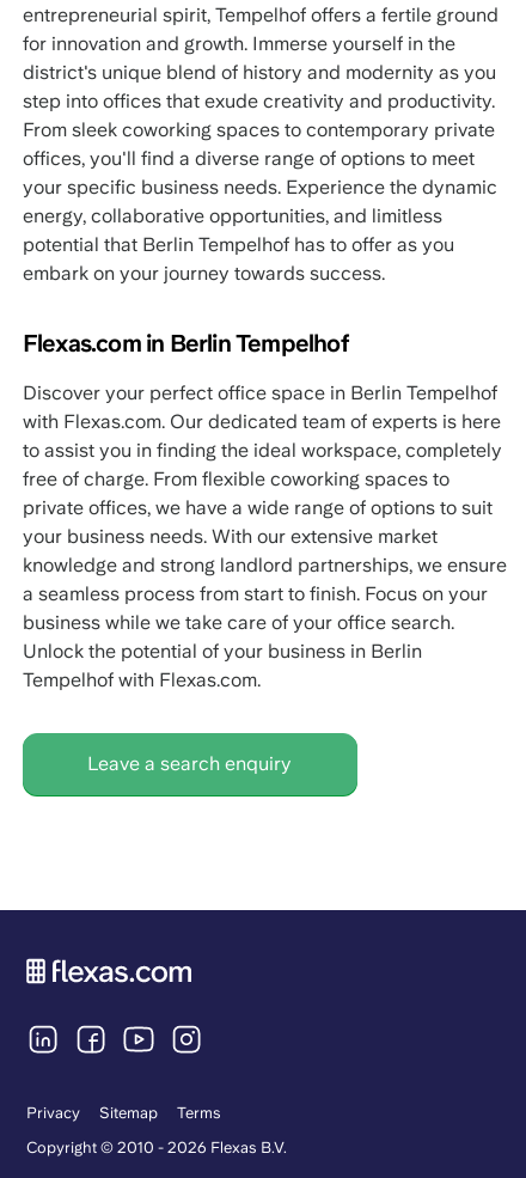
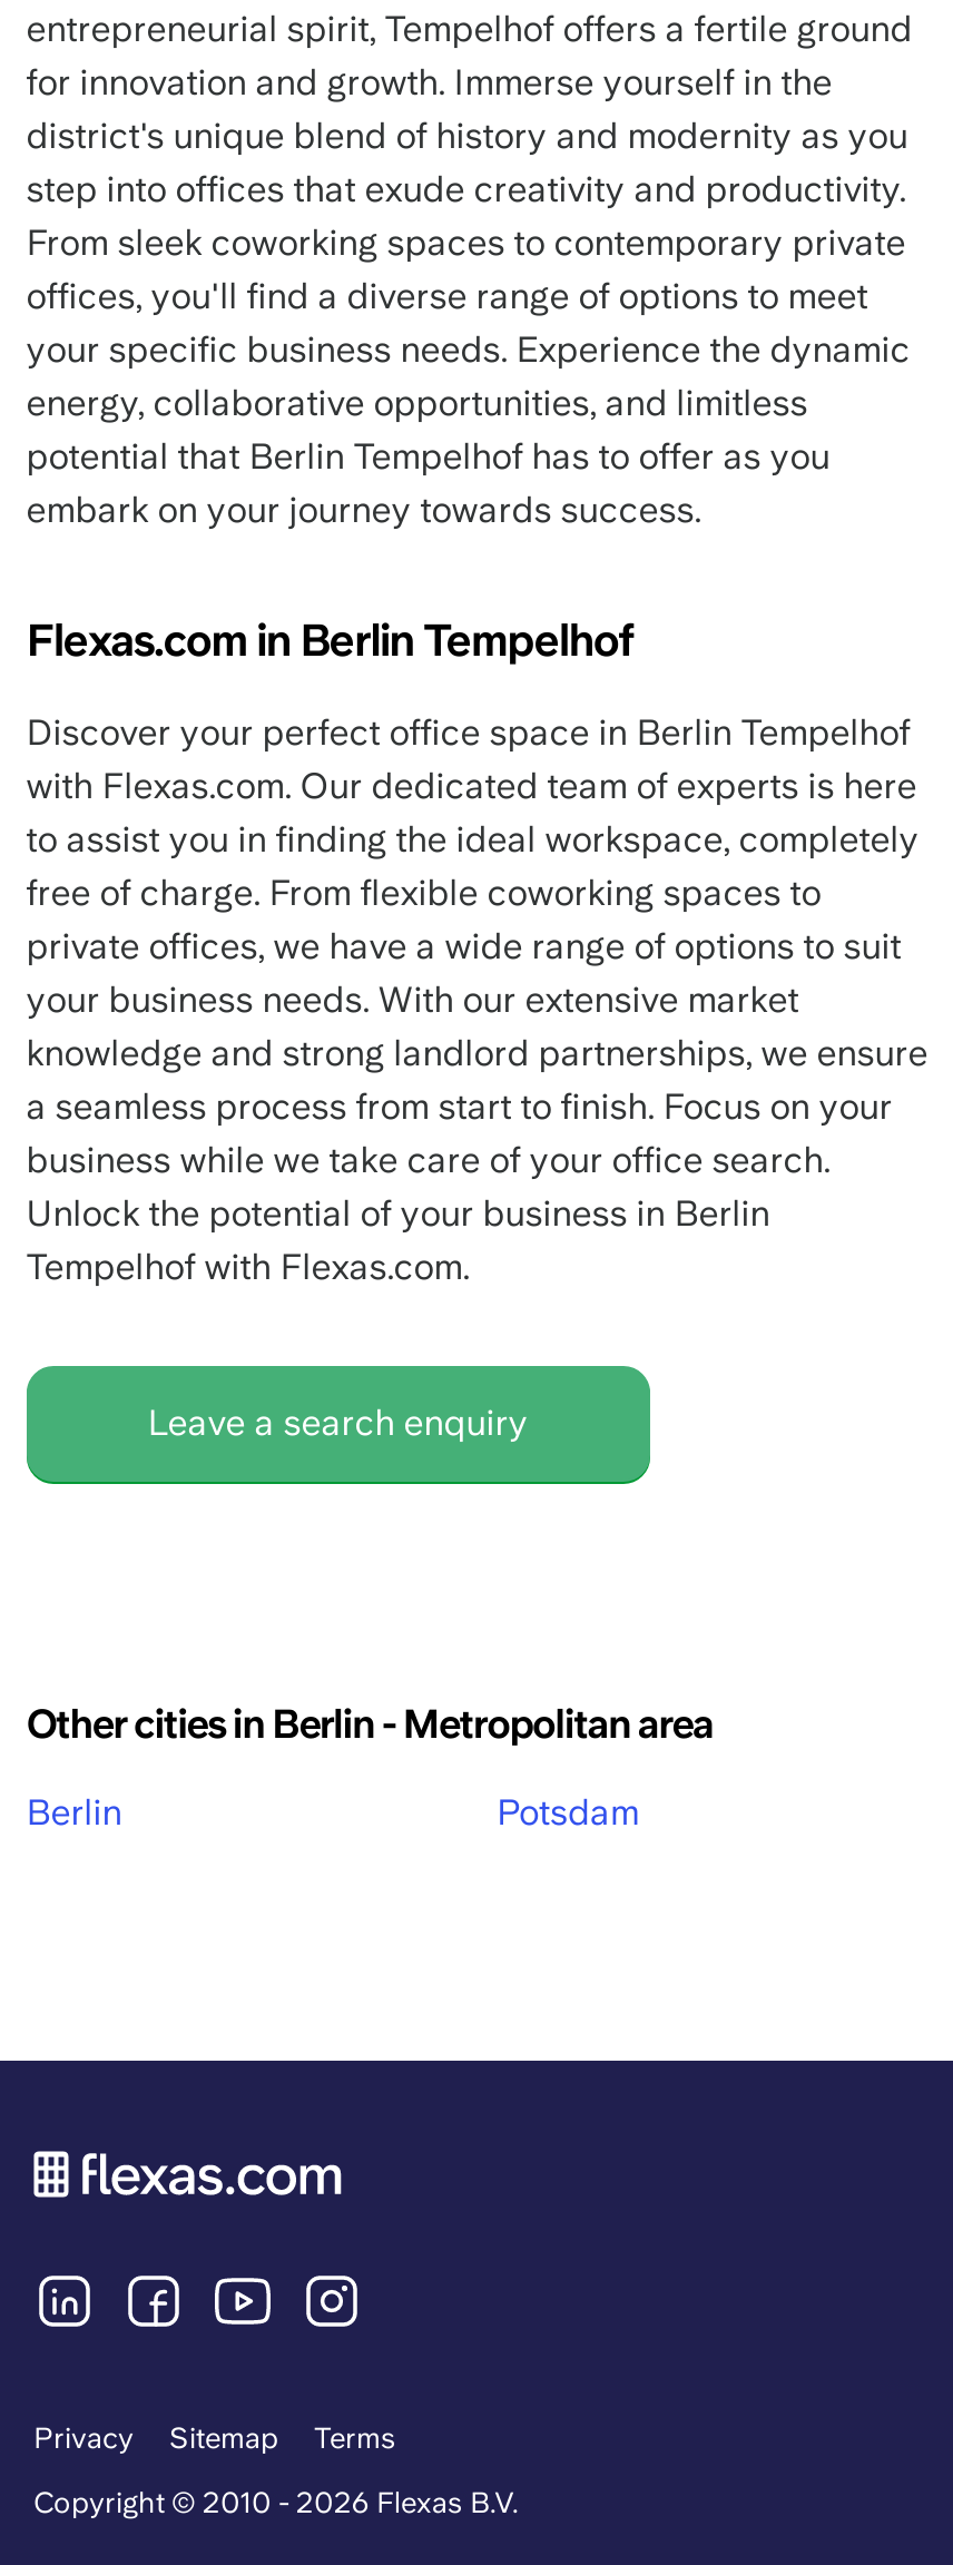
+ Other cities in Berlin - Metropolitan area
+ Berlin
+ Potsdam
